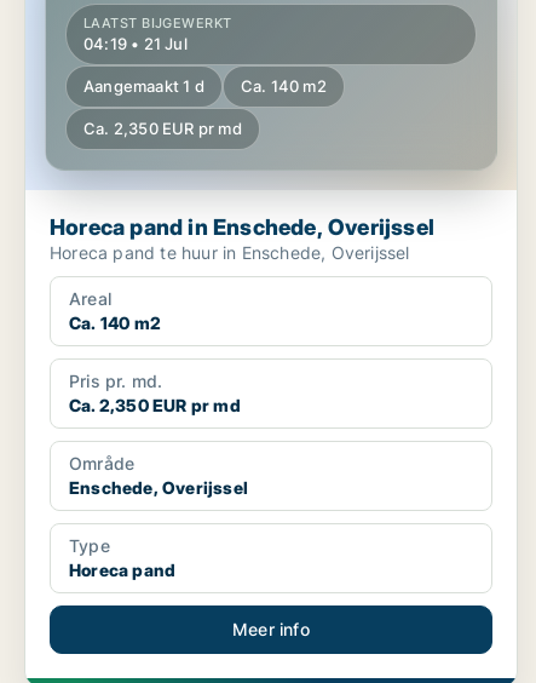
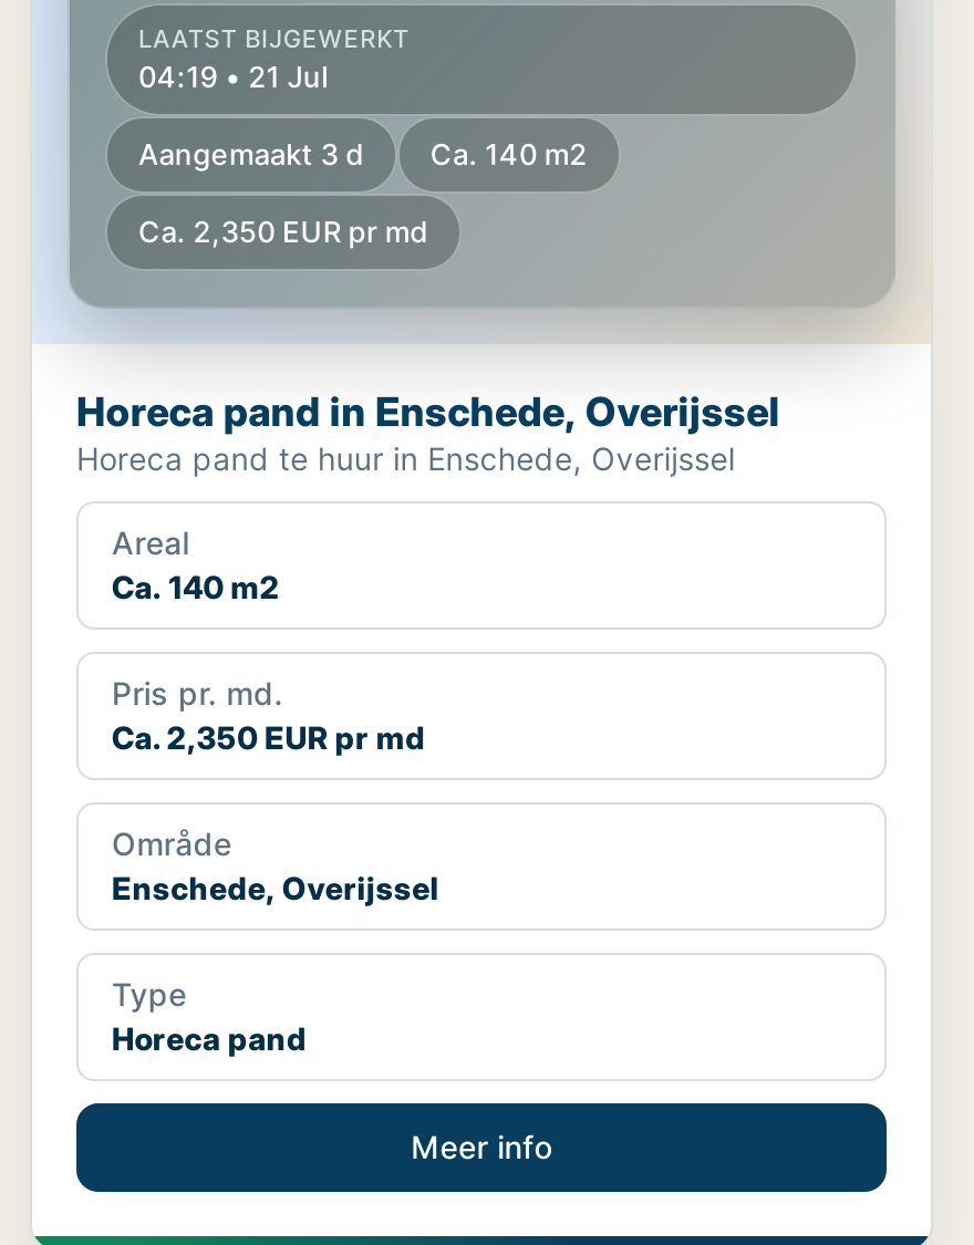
- Aangemaakt 1 d Ca. 140 m2
+ Aangemaakt 3 d Ca. 140 m2
